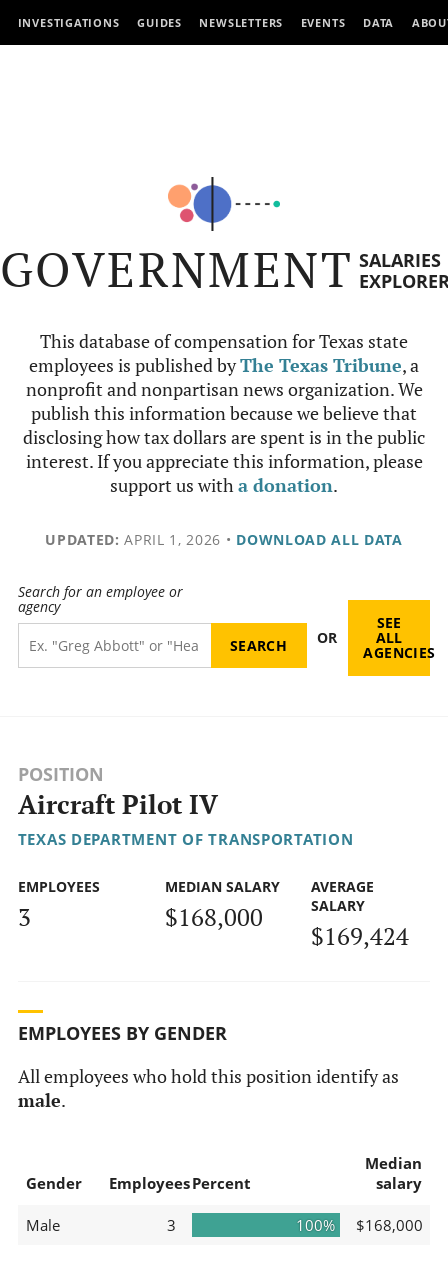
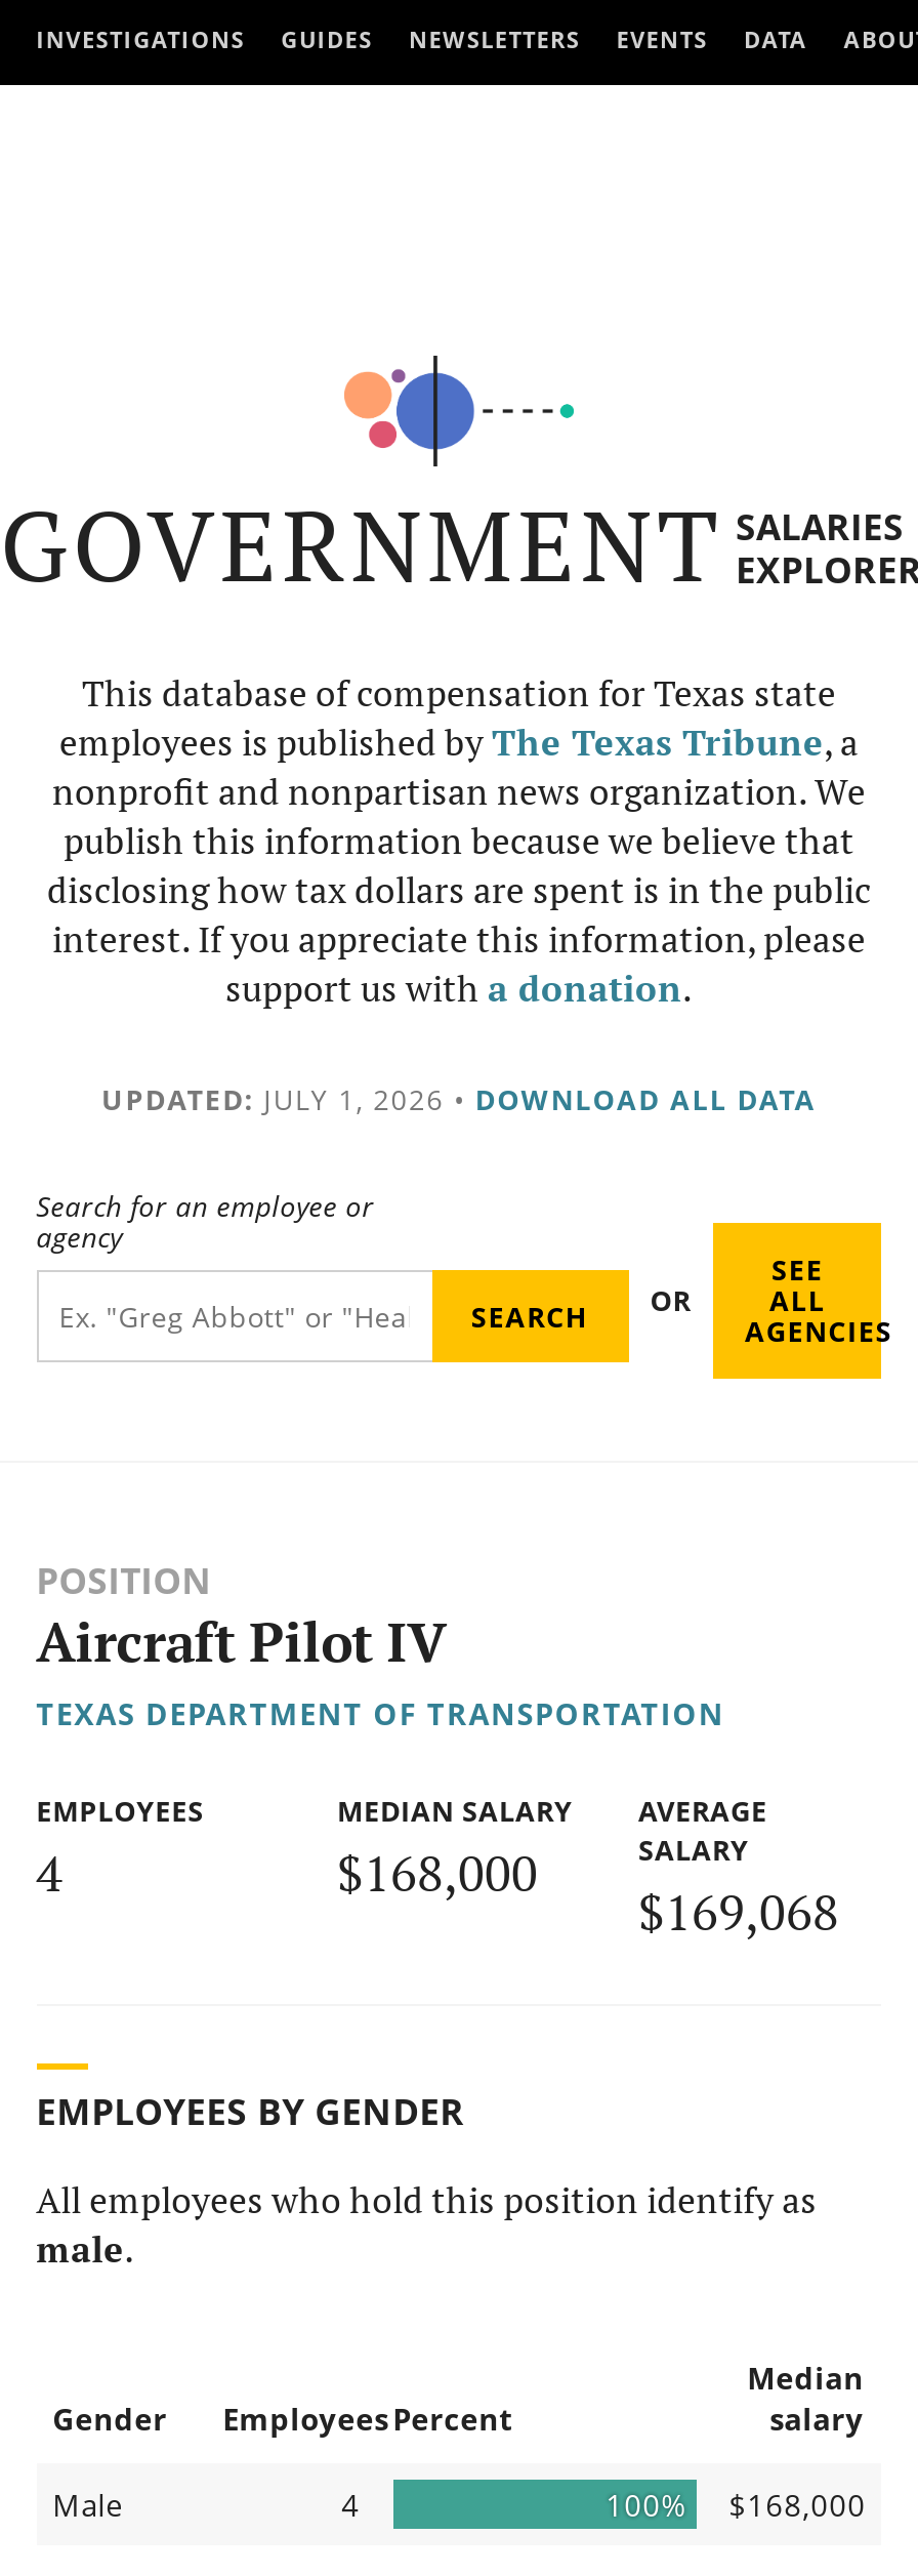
- UPDATED: APRIL 1, 2026 • DOWNLOAD ALL DATA
+ UPDATED: JULY 1, 2026 • DOWNLOAD ALL DATA

- 3
+ 4

- $169,424
+ $169,068

- 3
+ 4
